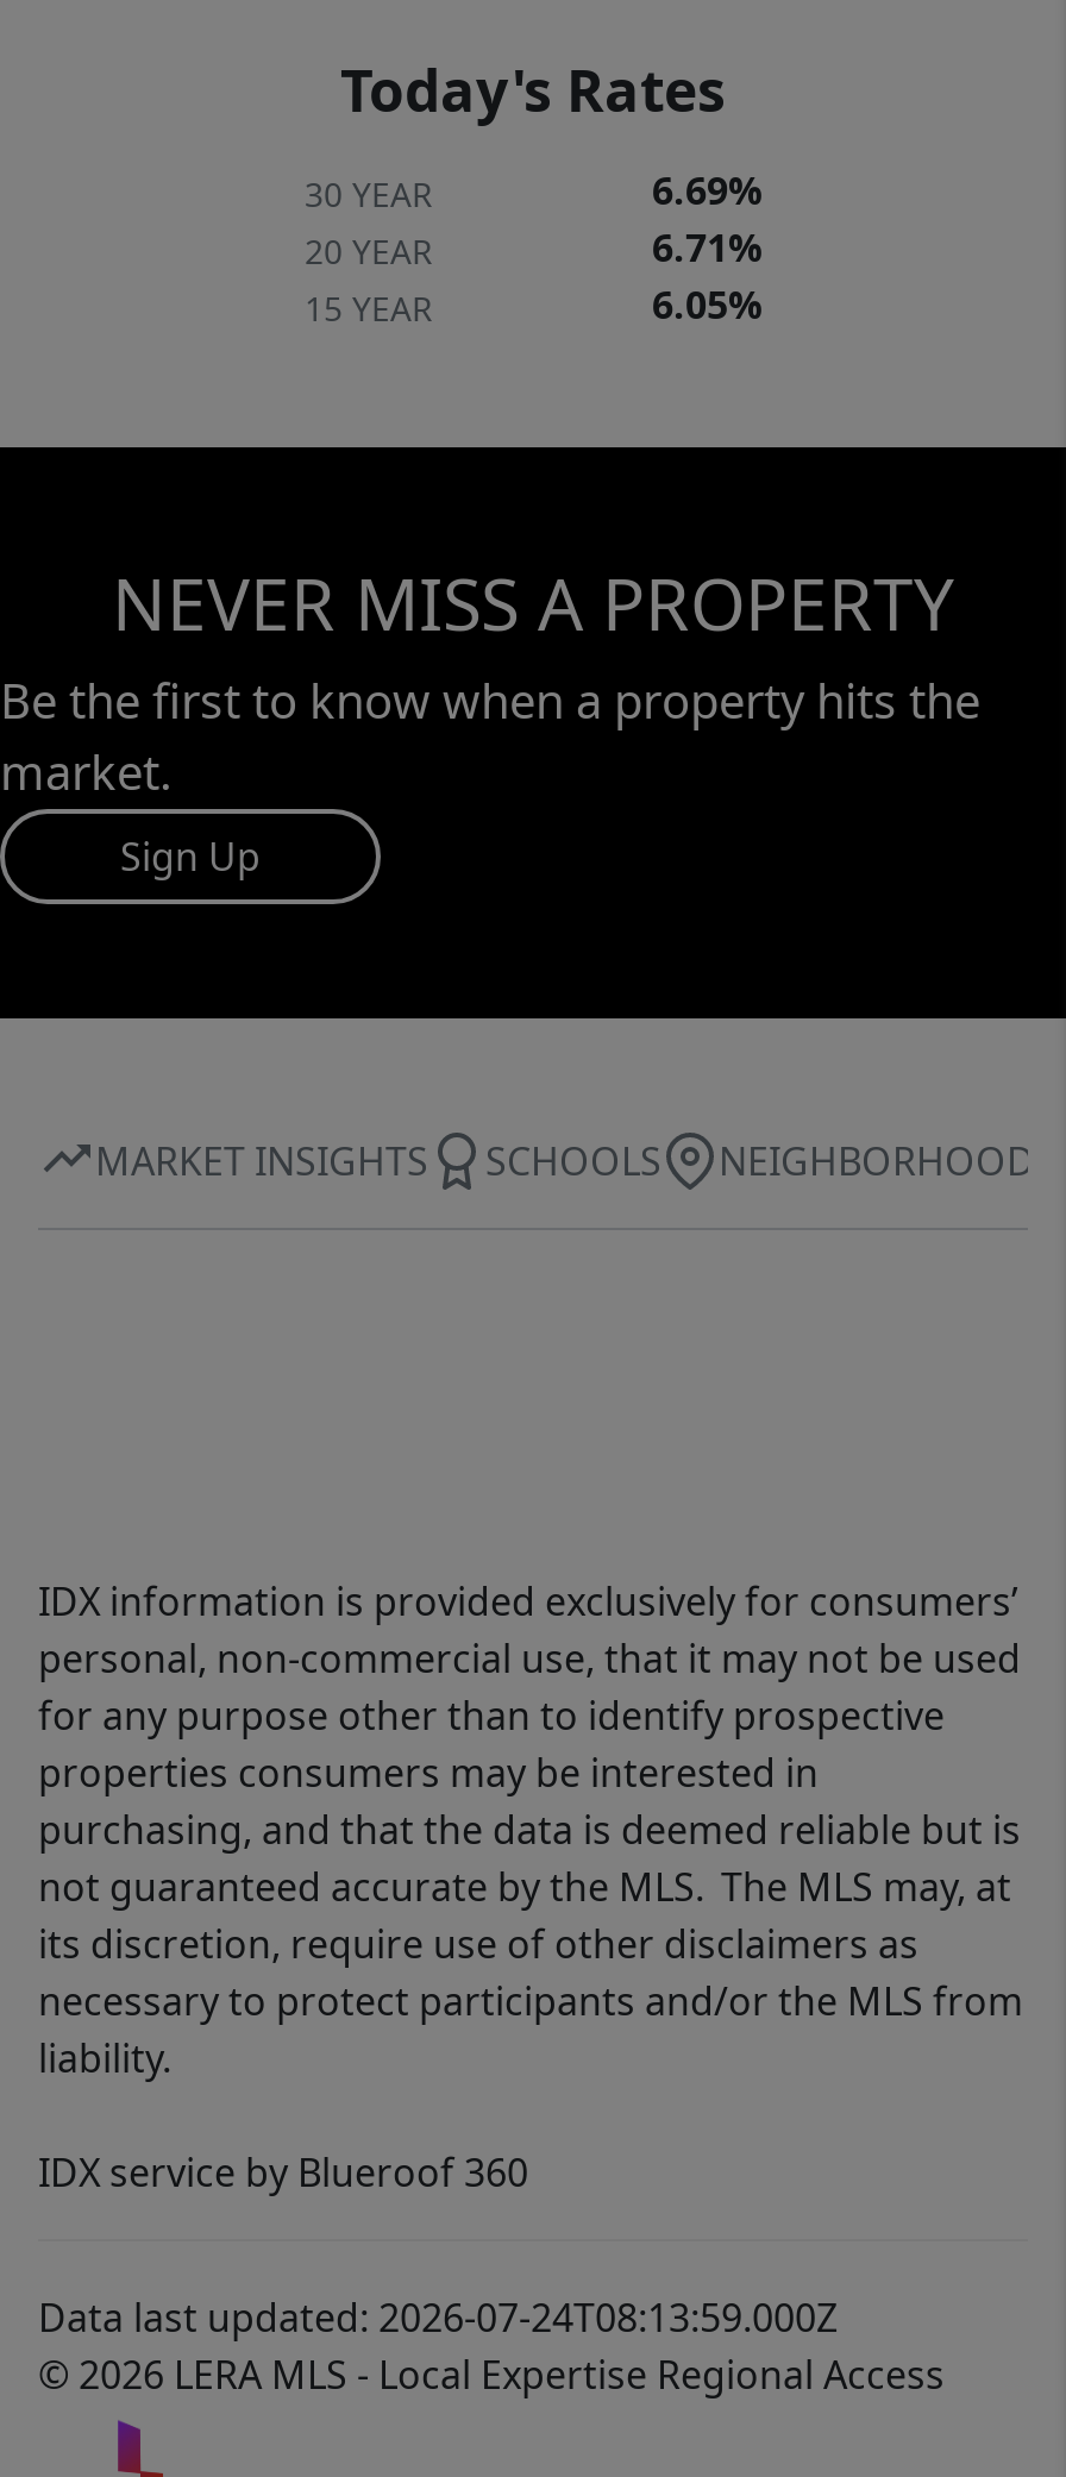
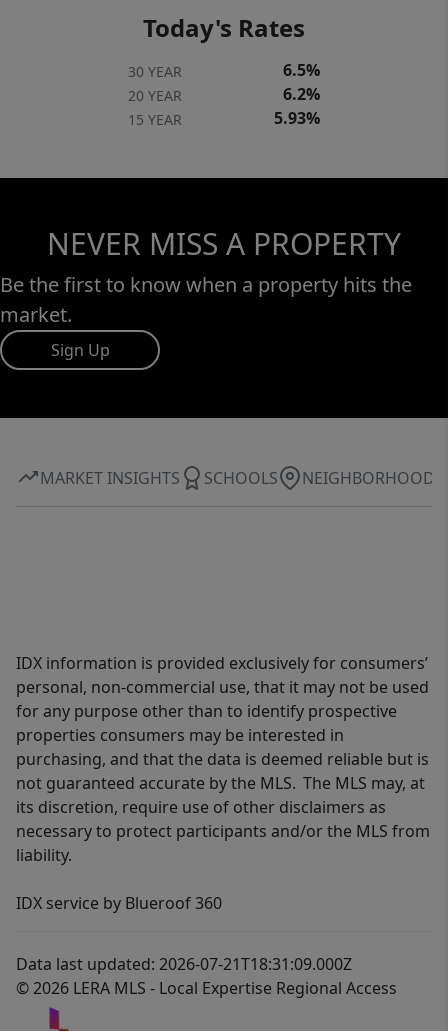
- 6.69%
+ 6.5%

- 6.71%
+ 6.2%

- 6.05%
+ 5.93%

- Data last updated: 2026-07-24T08:13:59.000Z
+ Data last updated: 2026-07-21T18:31:09.000Z
